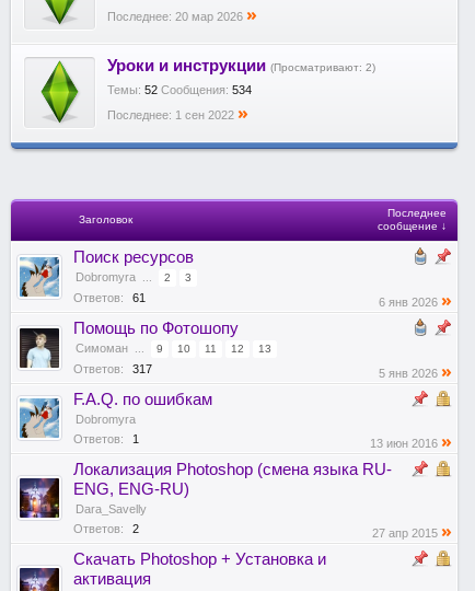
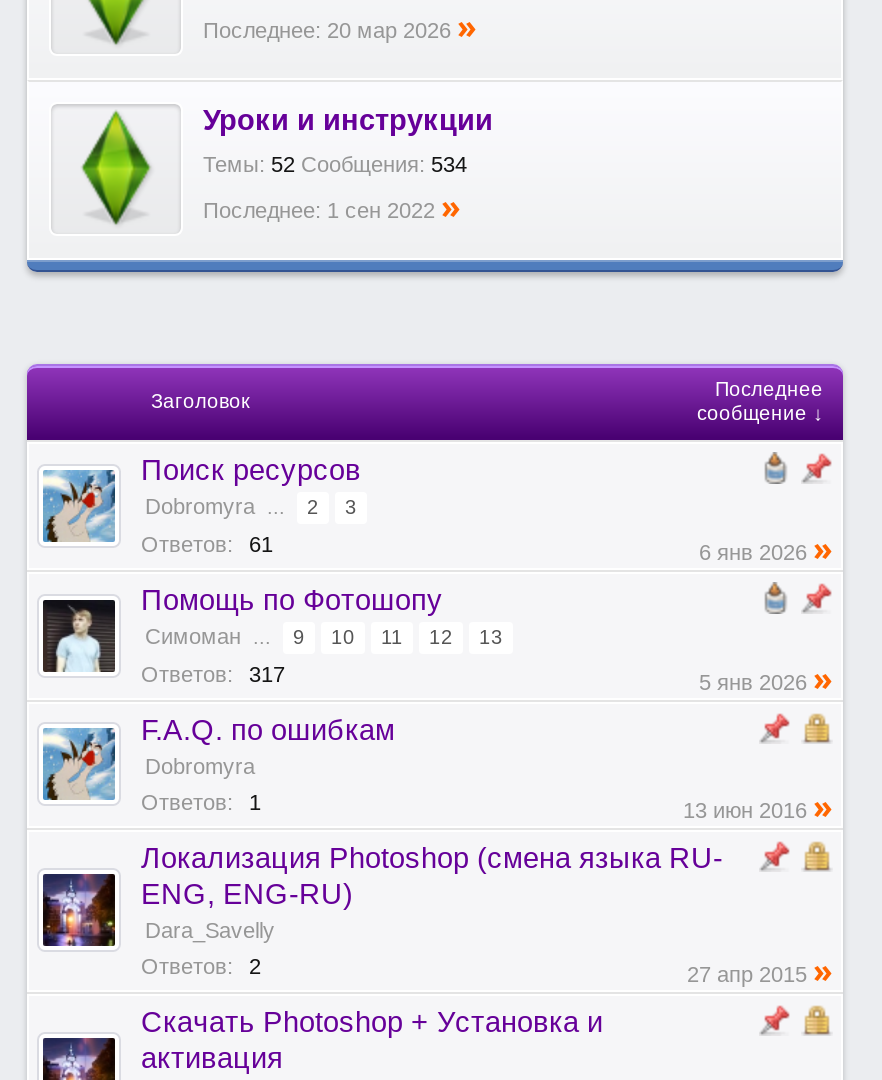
- Уроки и инструкции (Просматривают: 2)
+ Уроки и инструкции
